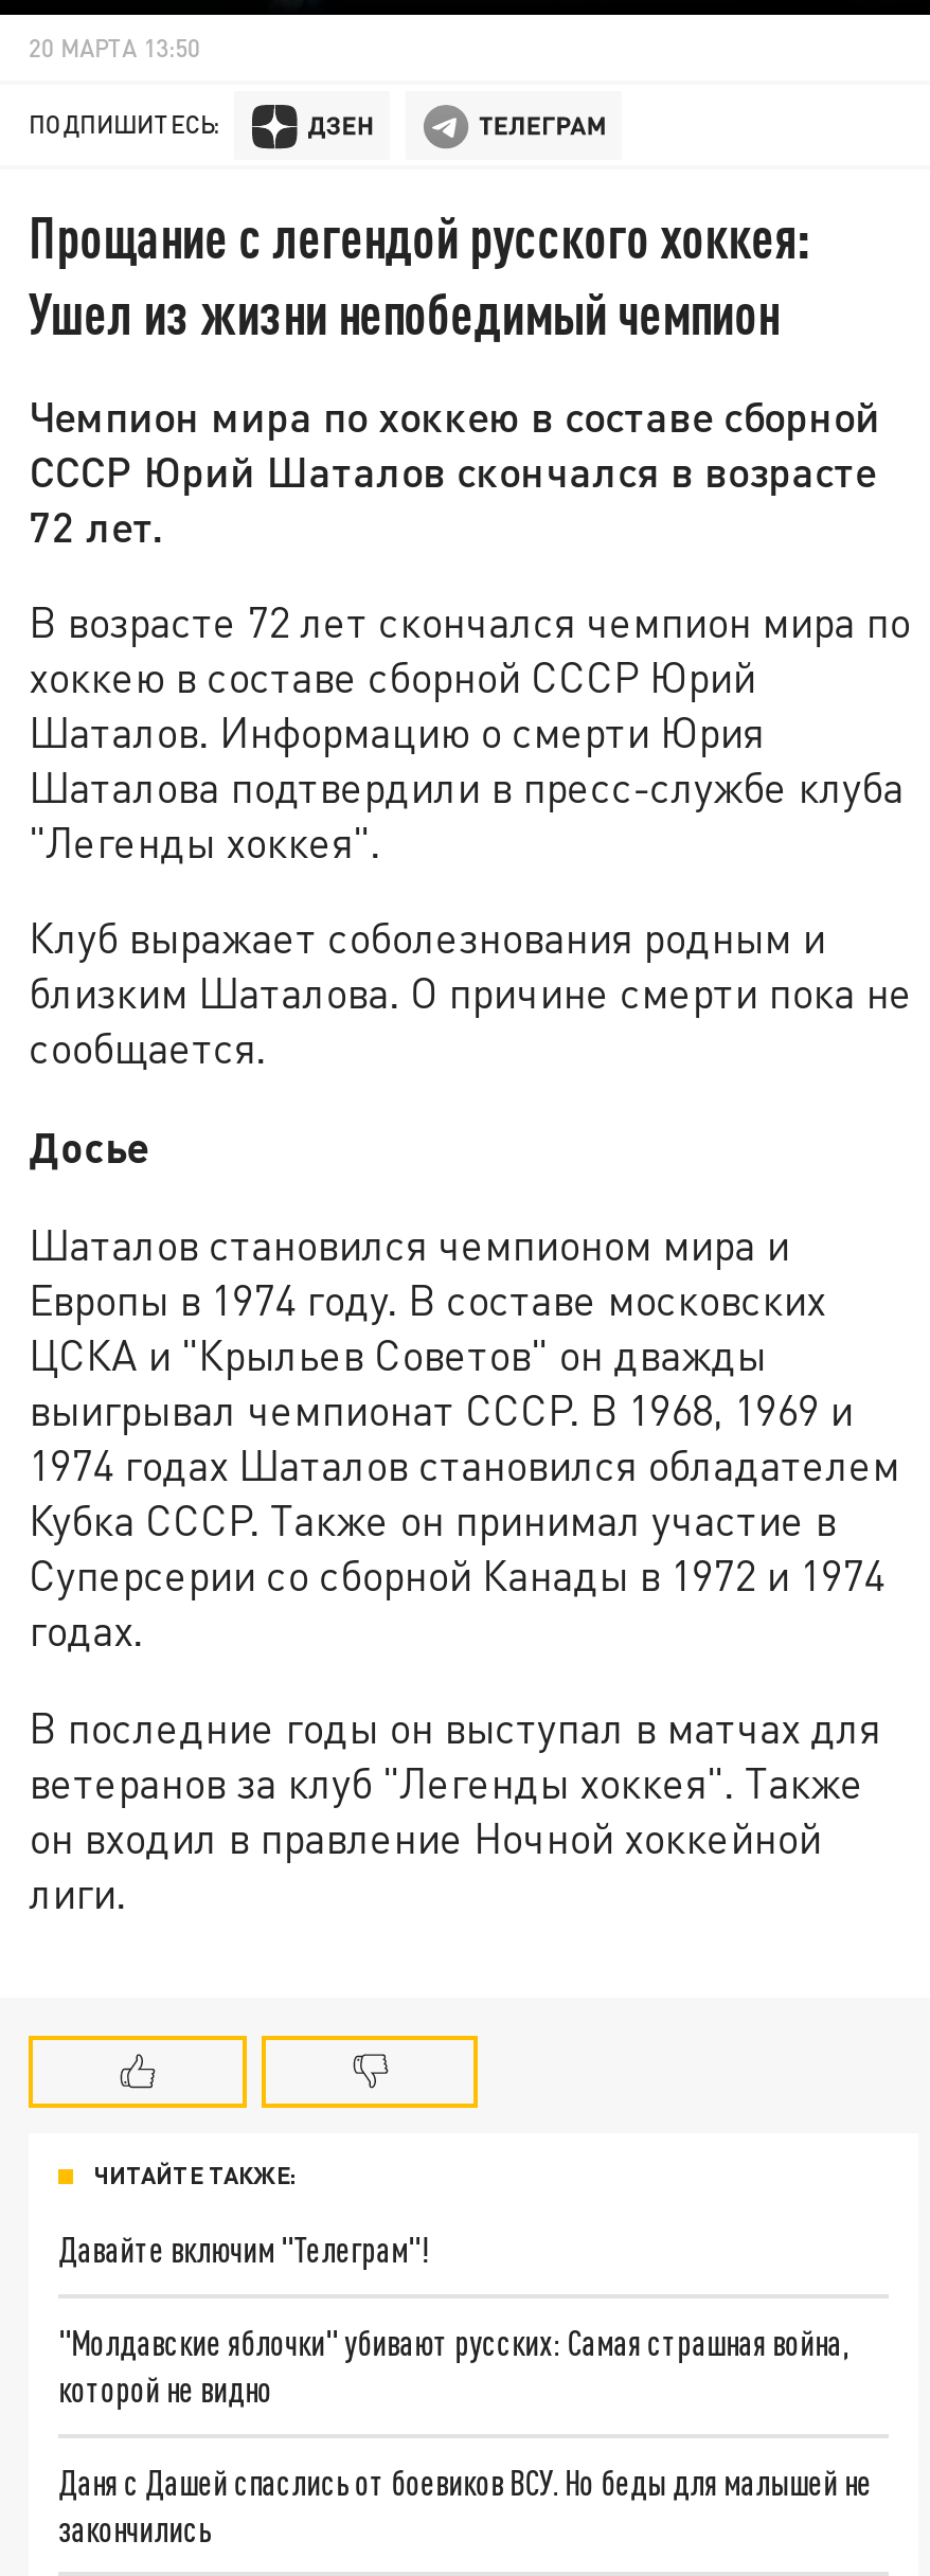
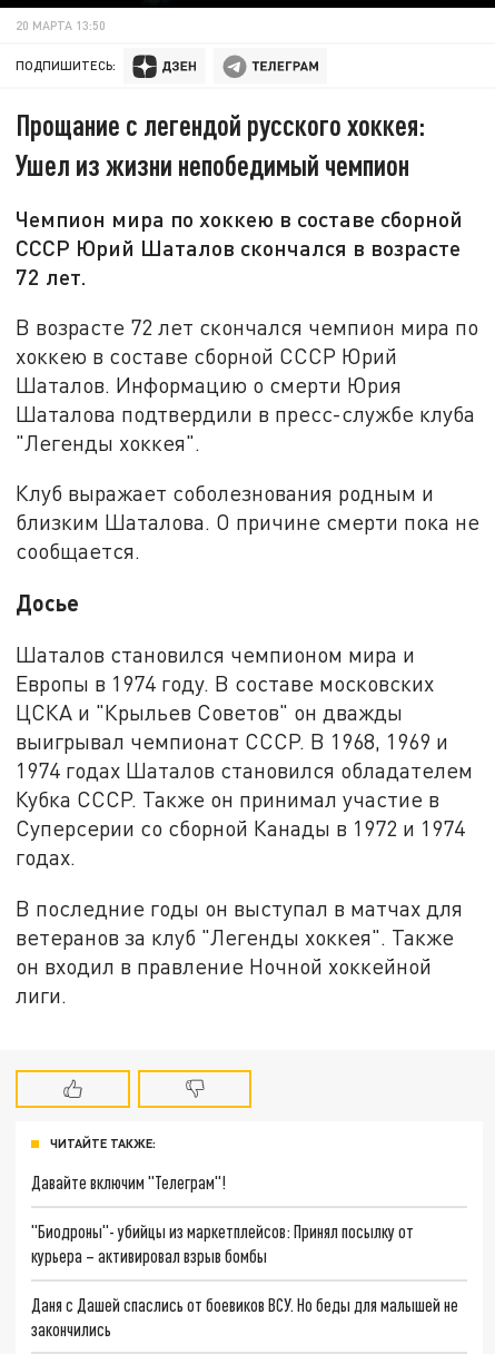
- "Молдавские яблочки" убивают русских: Самая страшная война,
- которой не видно
+ "Биодроны"- убийцы из маркетплейсов: Принял посылку от
+ курьера – активировал взрыв бомбы
